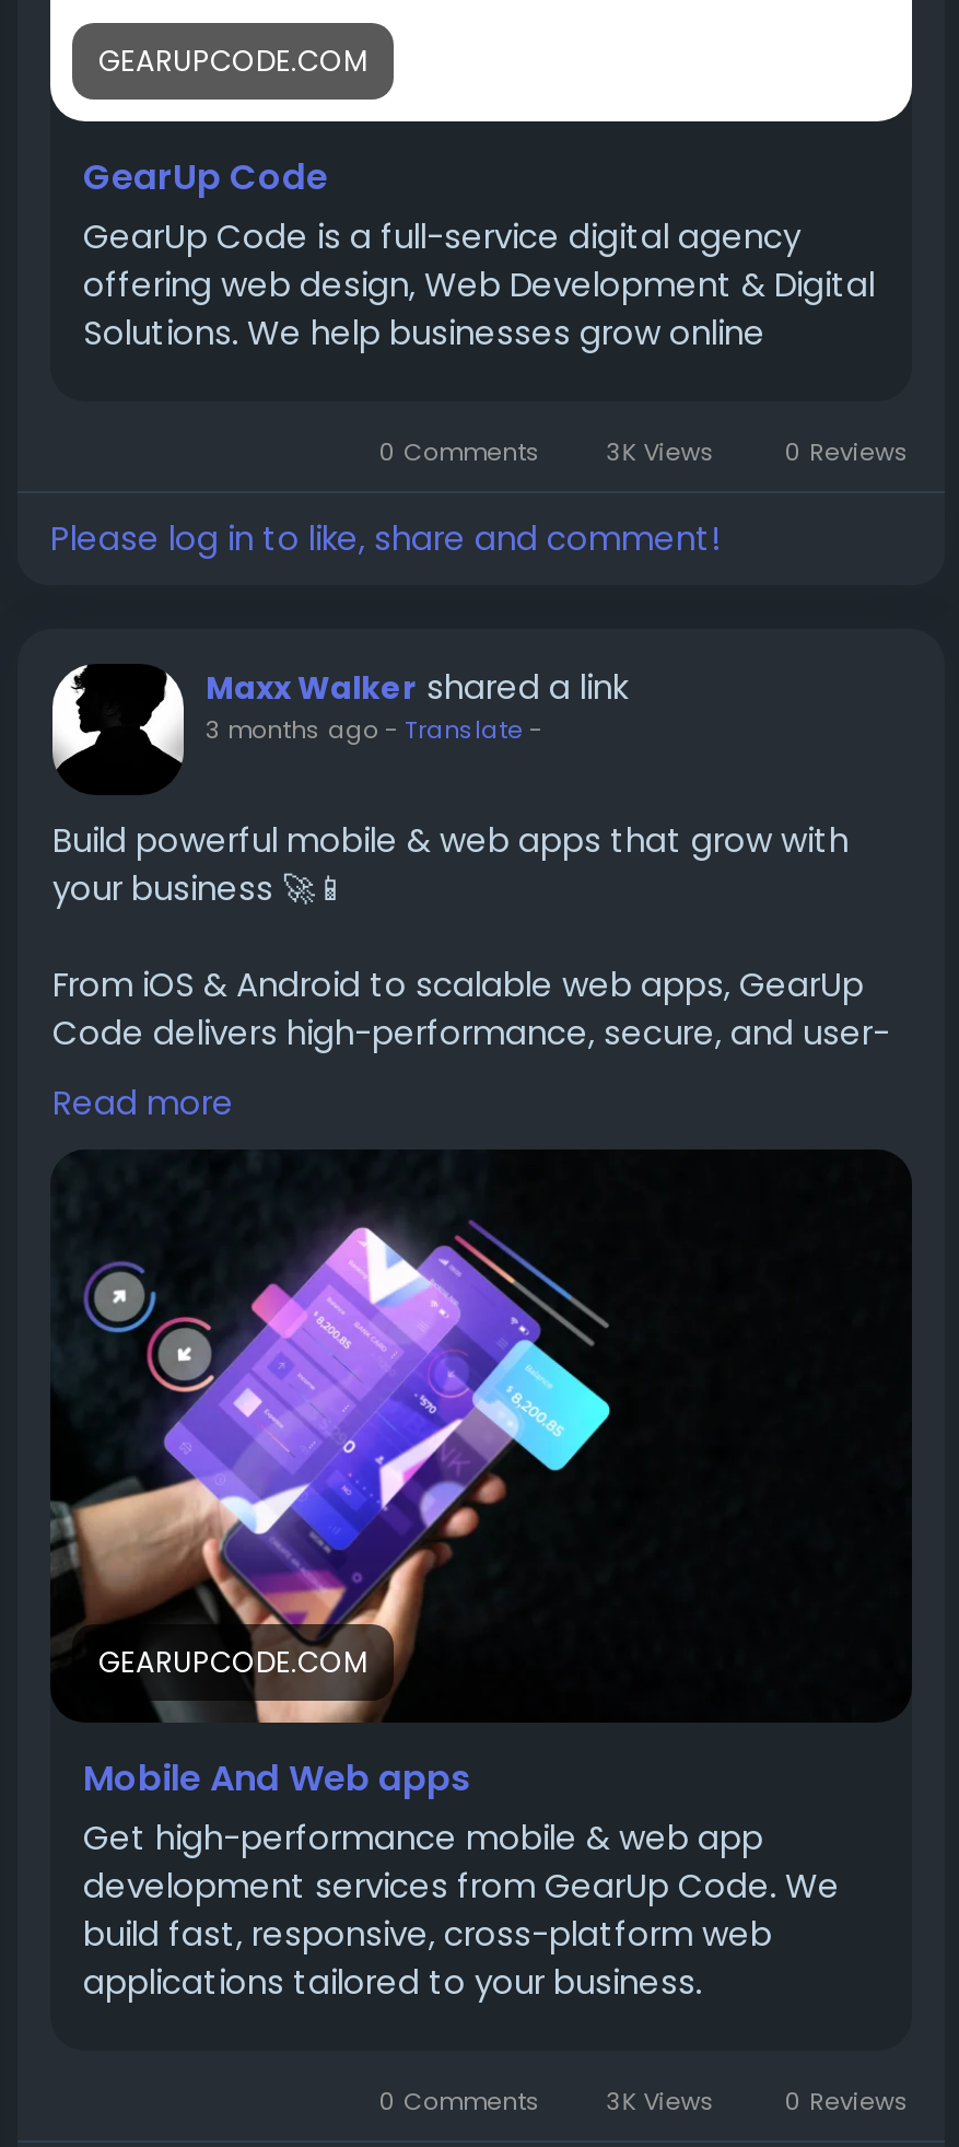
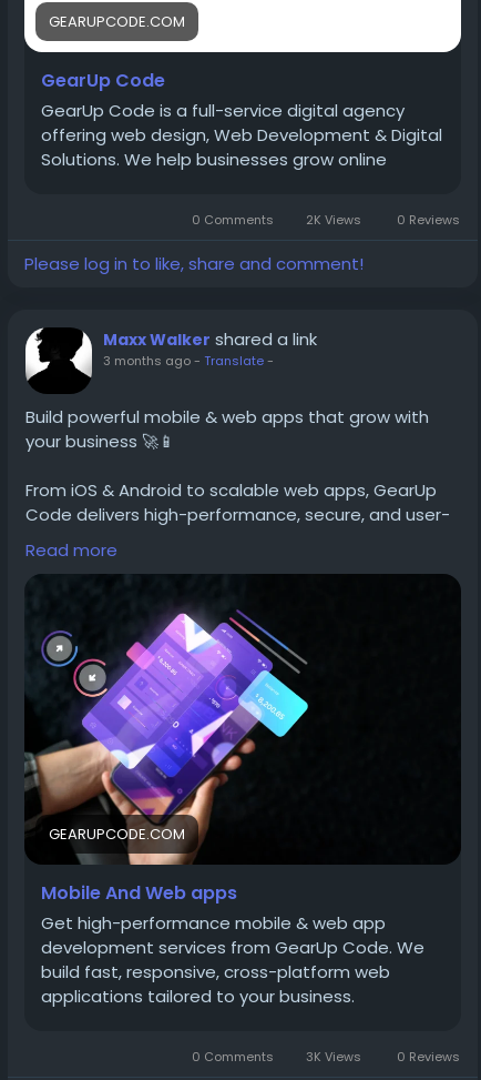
- 0 Comments 3K Views 0 Reviews
+ 0 Comments 2K Views 0 Reviews
